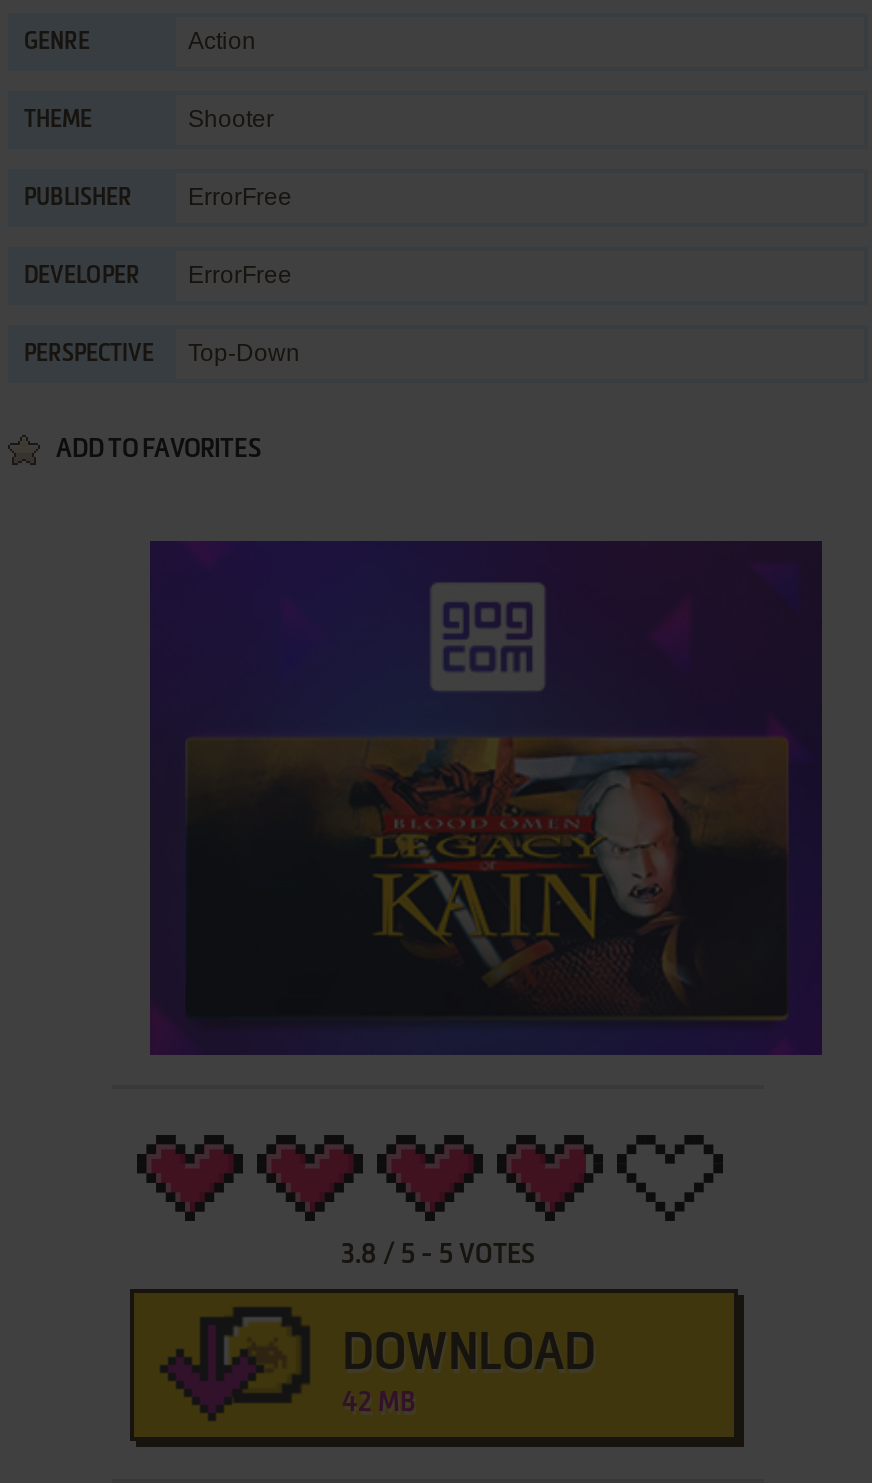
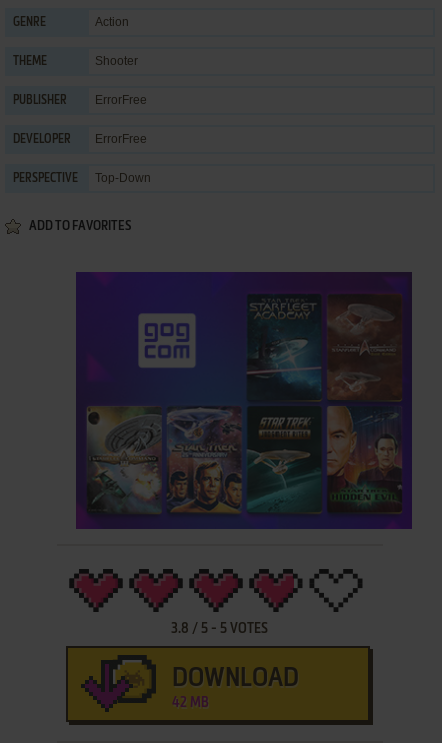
- [image]
+ [image]
